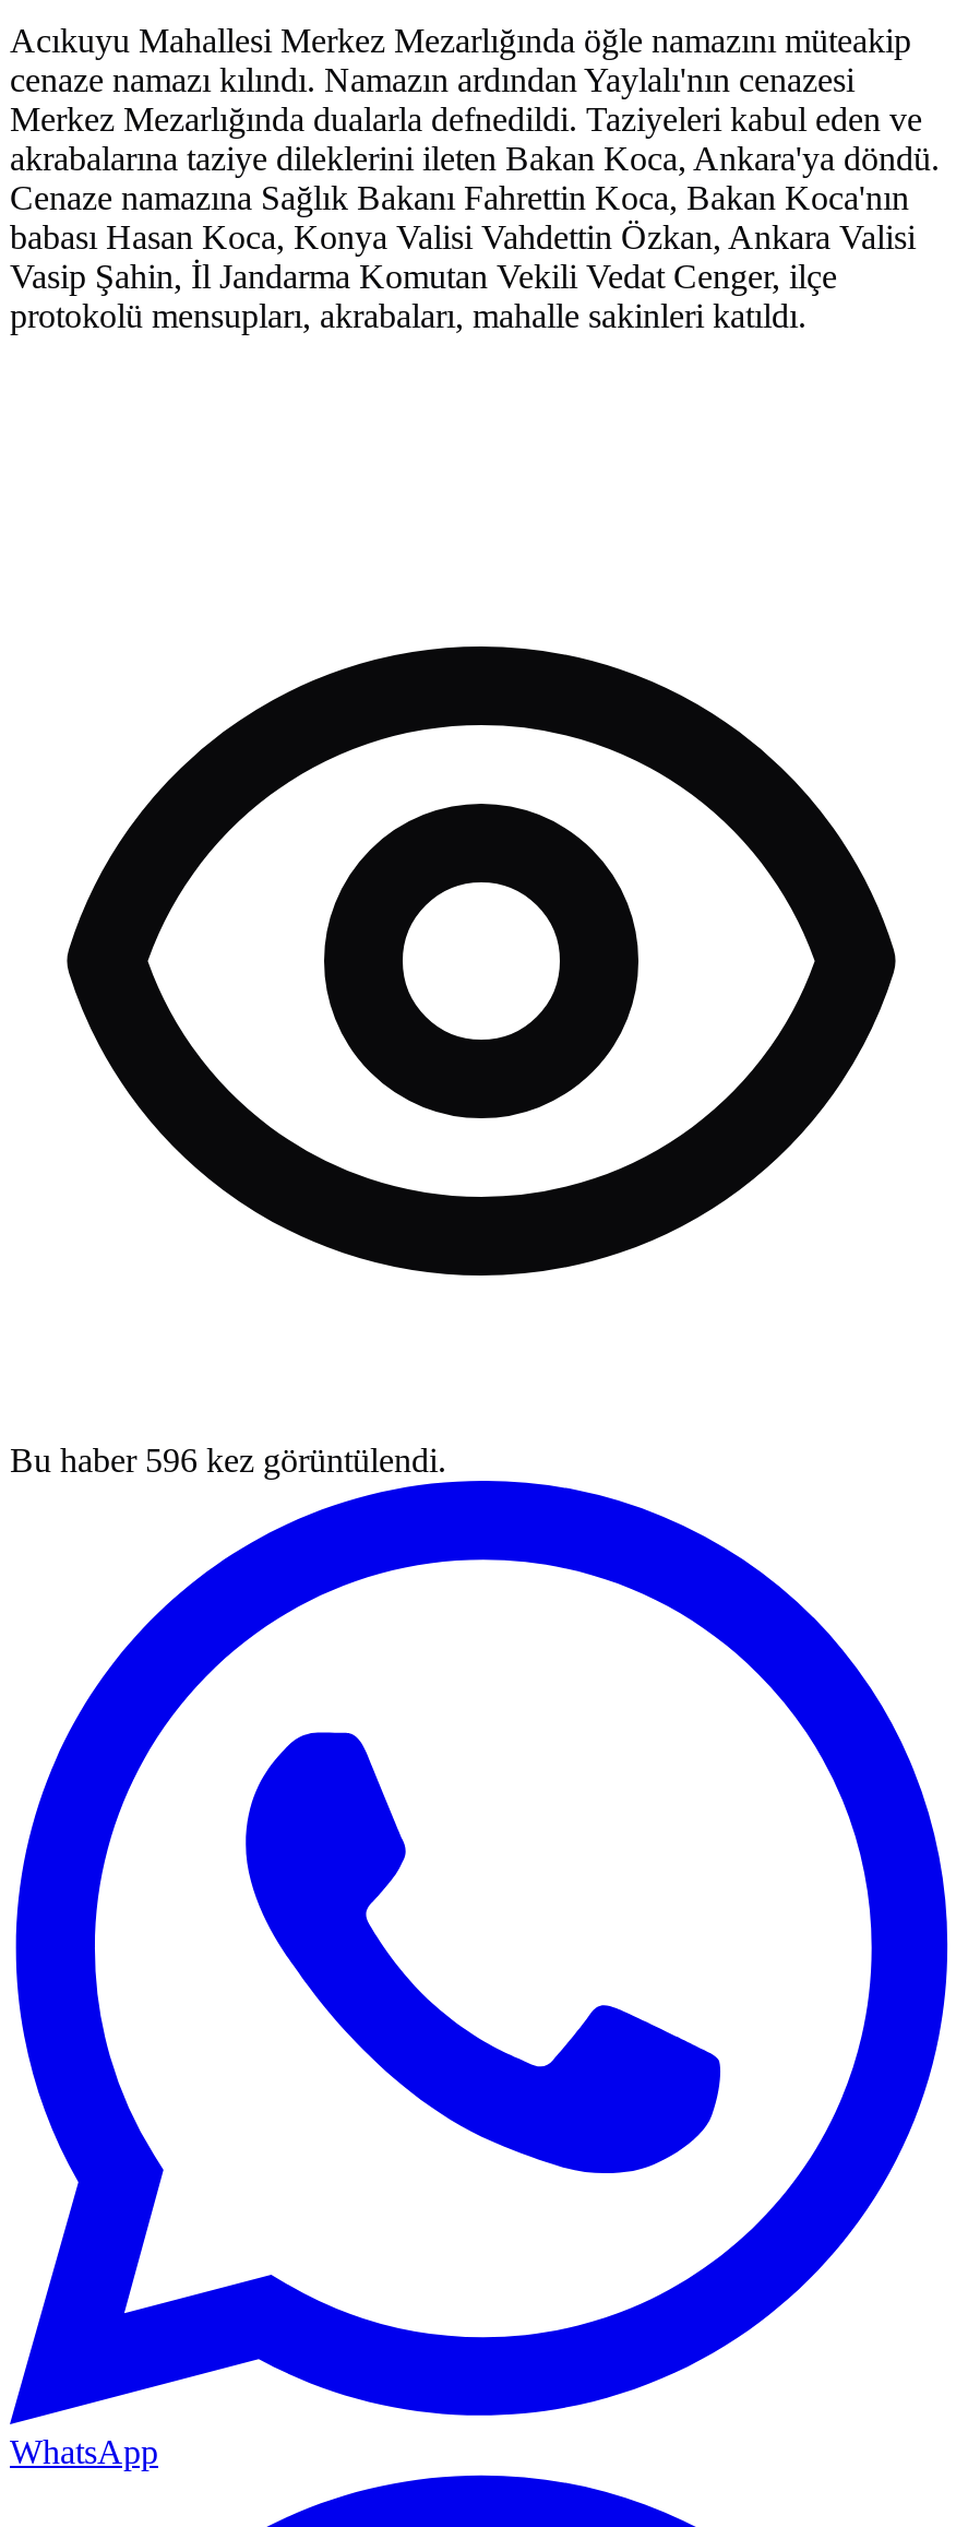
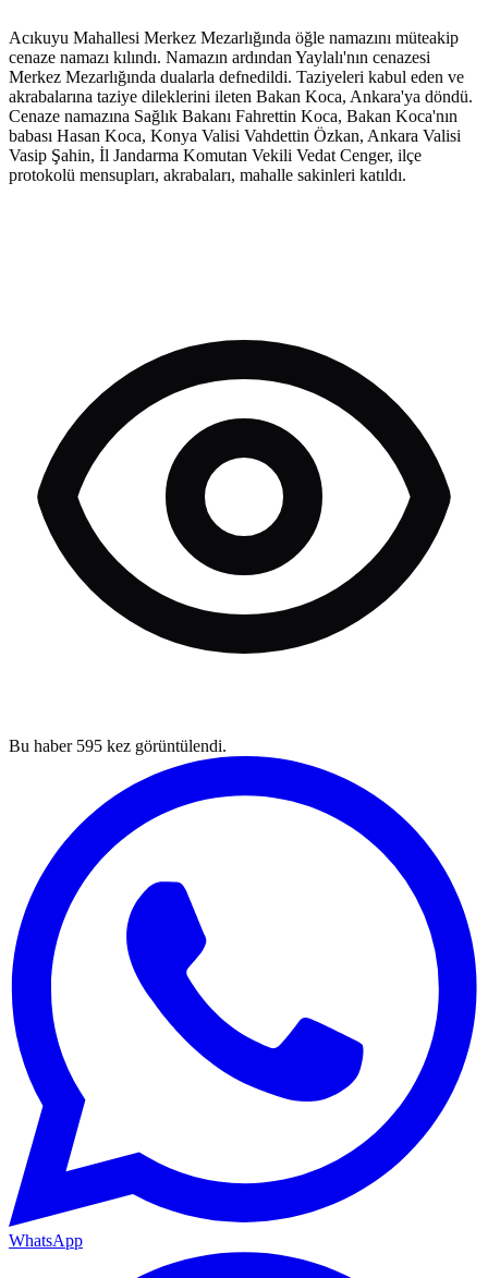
- Bu haber 596 kez görüntülendi.
+ Bu haber 595 kez görüntülendi.
